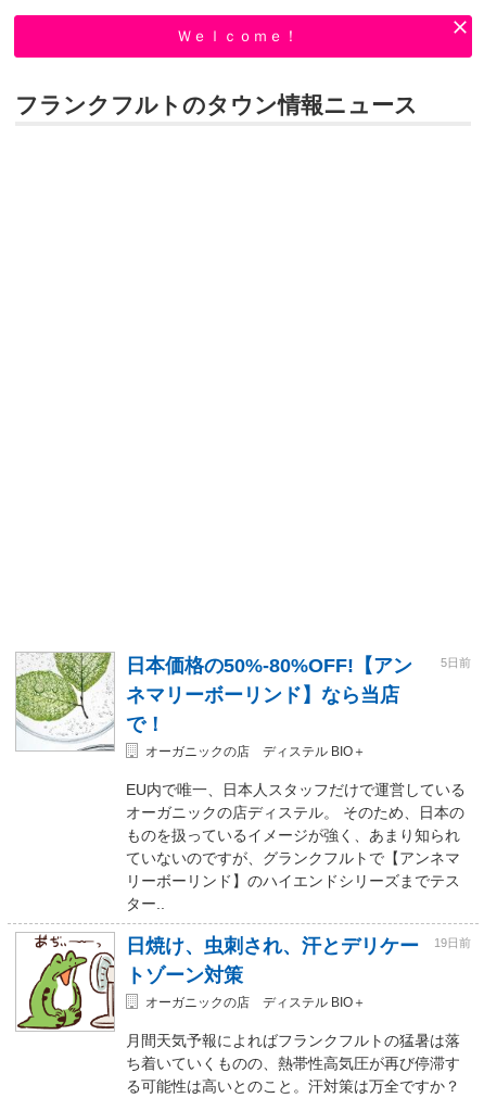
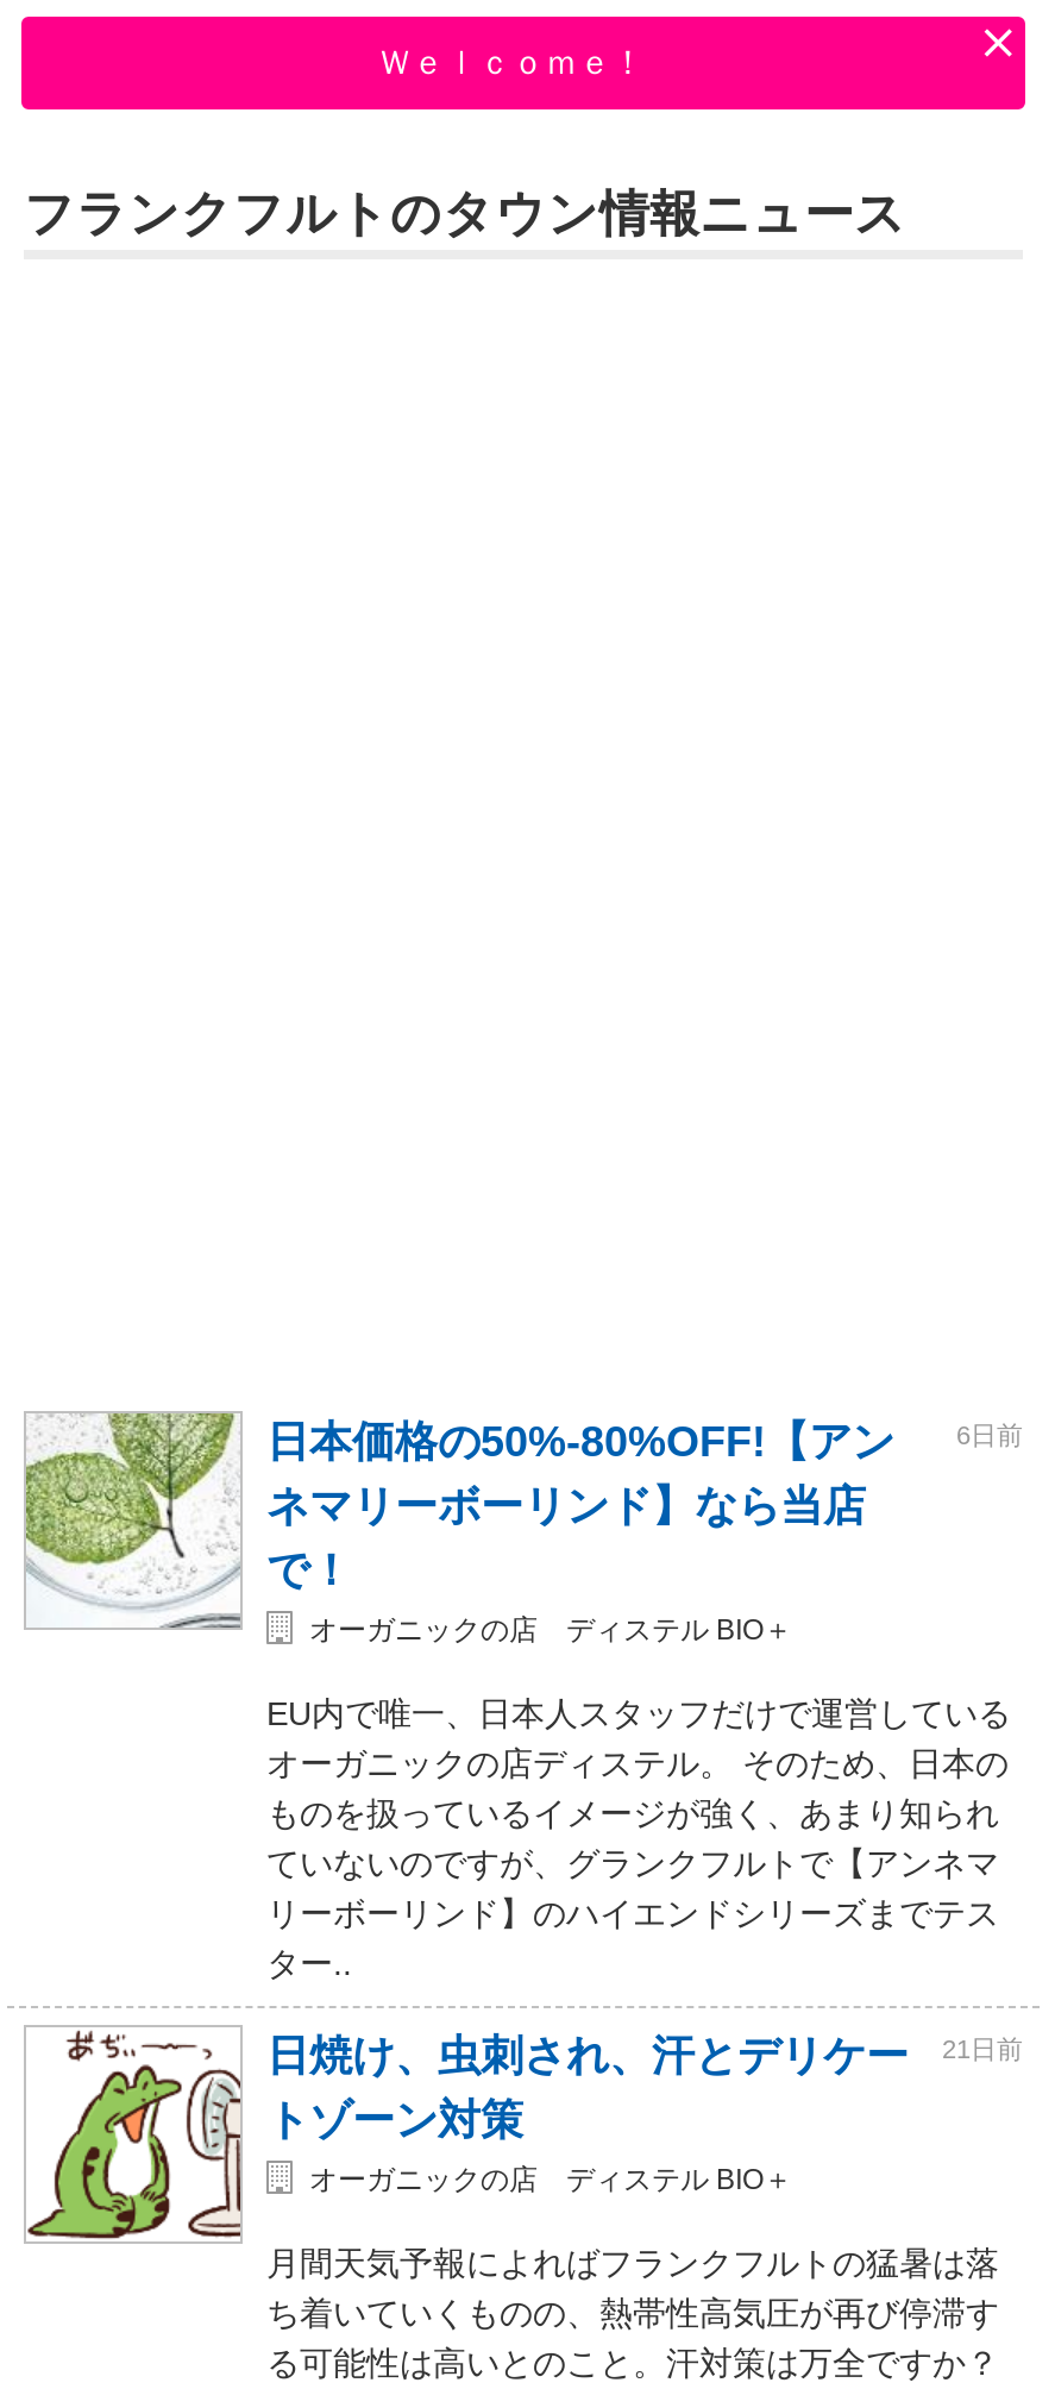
- 5日前
+ 6日前

- 日焼け、虫刺され、汗とデリケー 19日前
+ 日焼け、虫刺され、汗とデリケー 21日前
